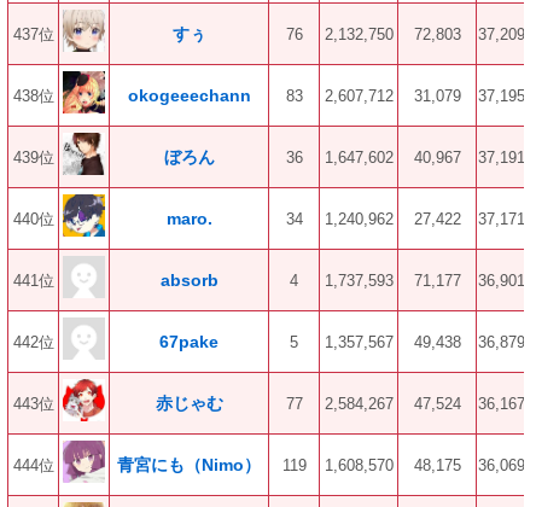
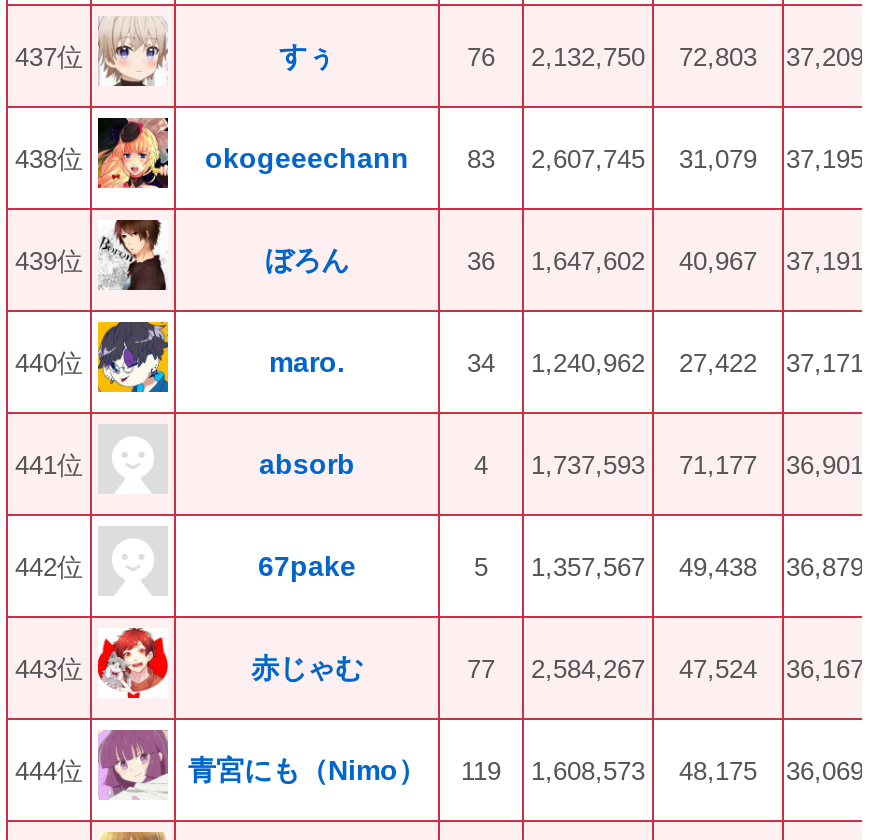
- okogeeechann 83 2,607,712 31,079 37,195
+ okogeeechann 83 2,607,745 31,079 37,195

- 青宮にも（Nimo） 119 1,608,570 48,175 36,069
+ 青宮にも（Nimo） 119 1,608,573 48,175 36,069
